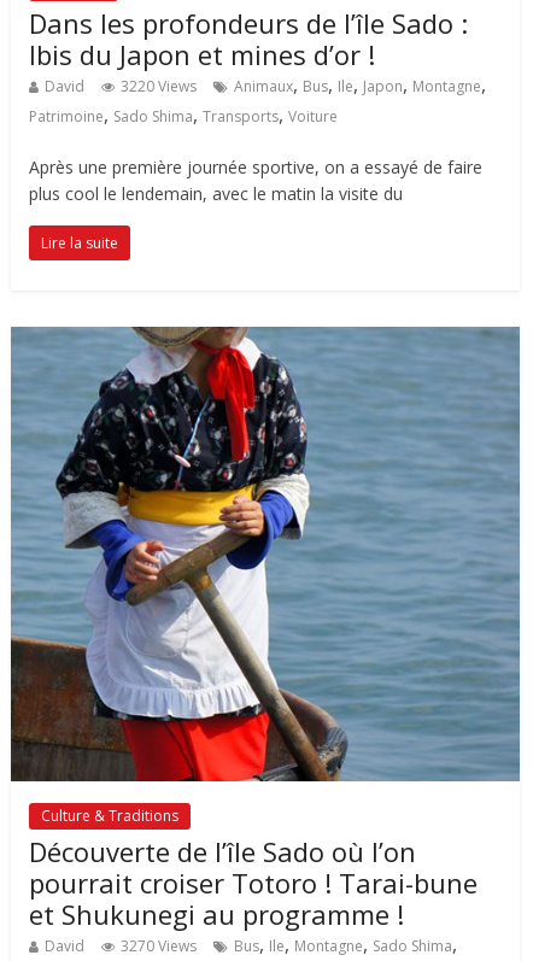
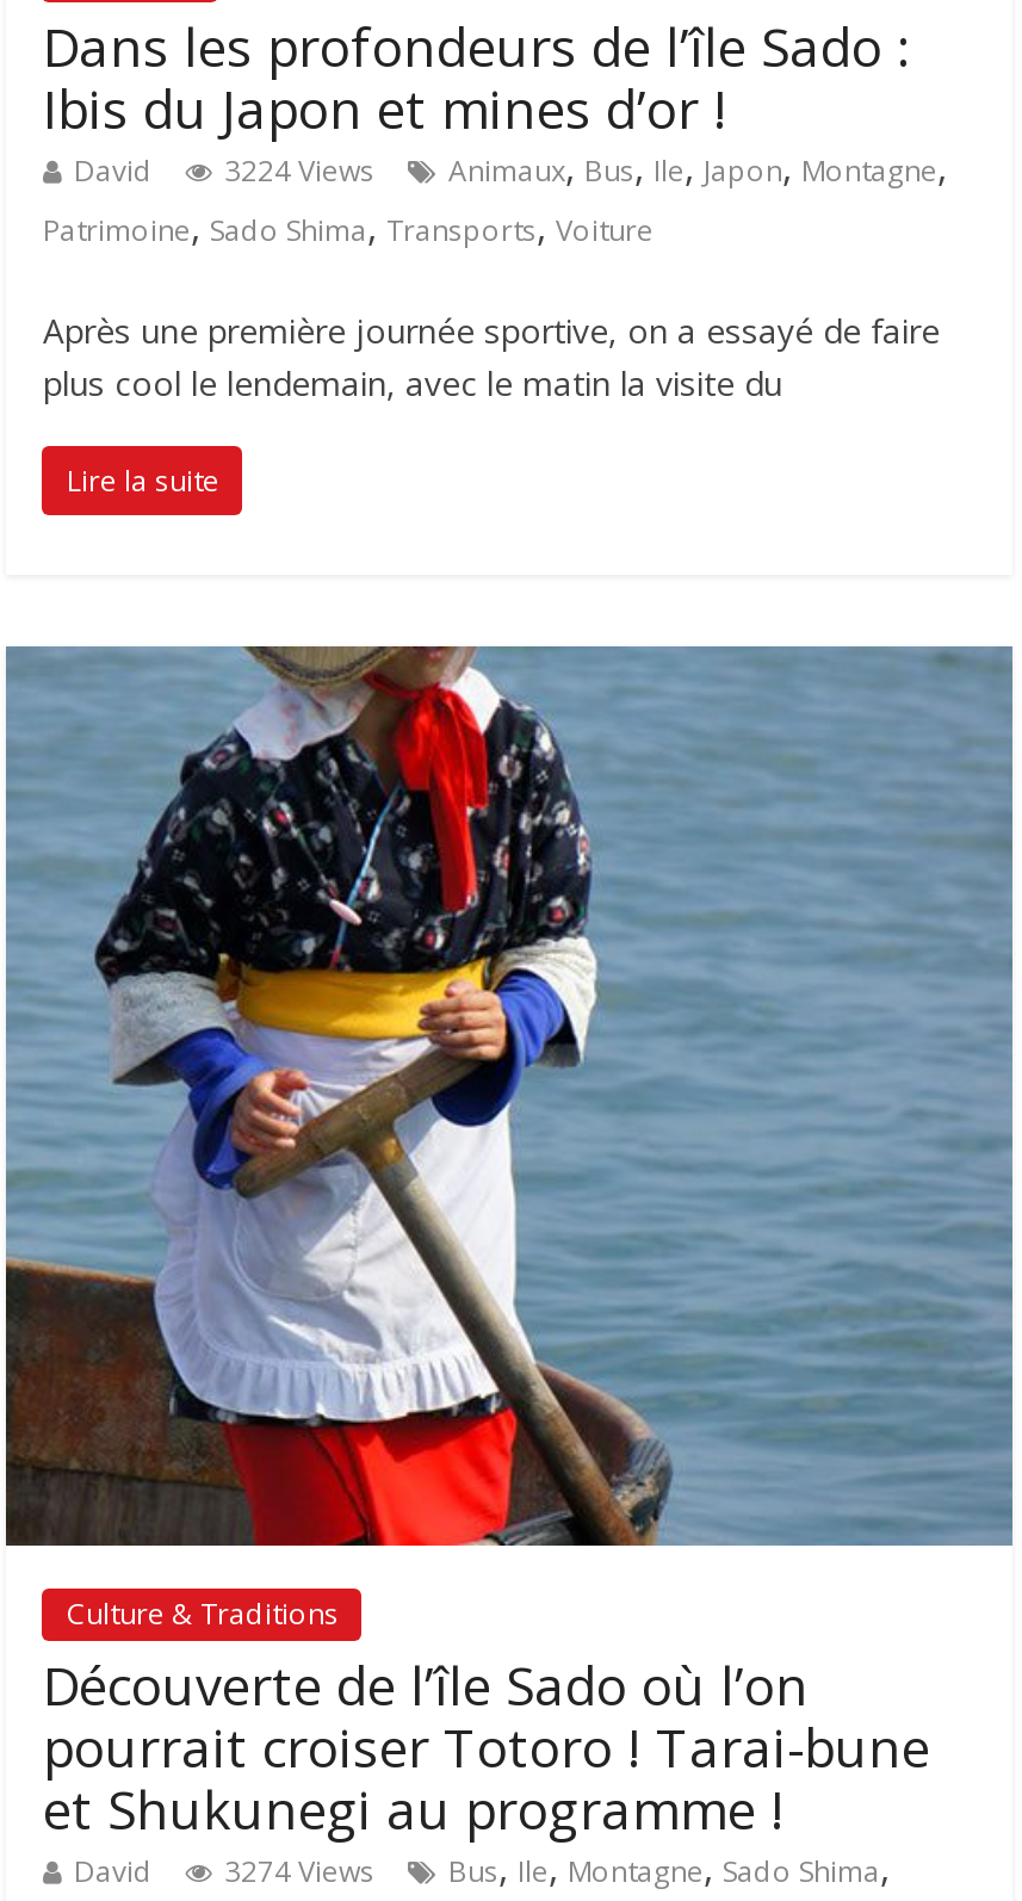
- David 3220 Views Animaux, Bus, Ile, Japon, Montagne,
+ David 3224 Views Animaux, Bus, Ile, Japon, Montagne,

- David 3270 Views Bus, Ile,Montagne, Sado Shima,
+ David 3274 Views Bus, Ile,Montagne, Sado Shima,
